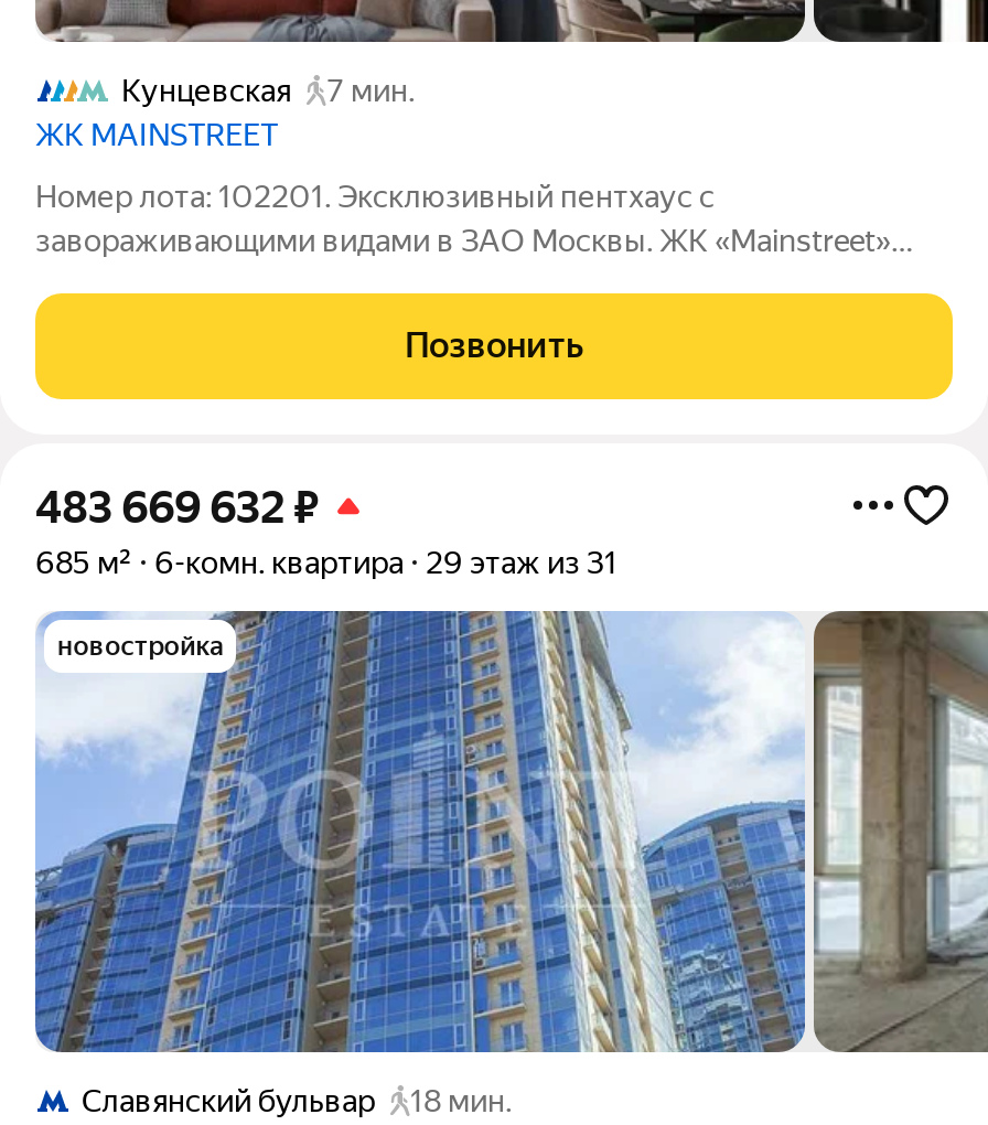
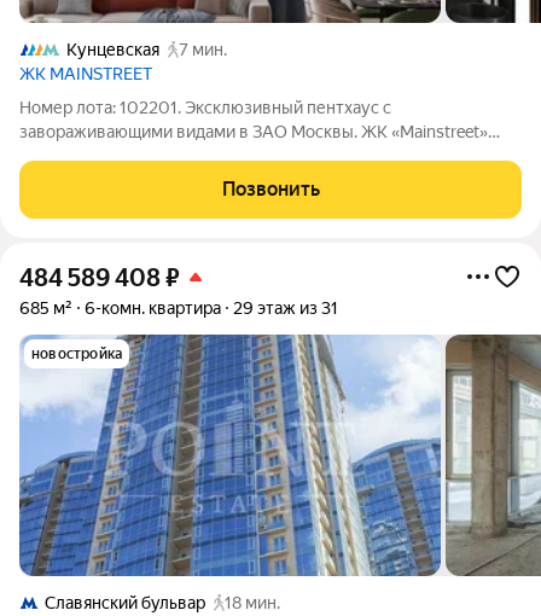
- 483 669 632 ₽
+ 484 589 408 ₽
